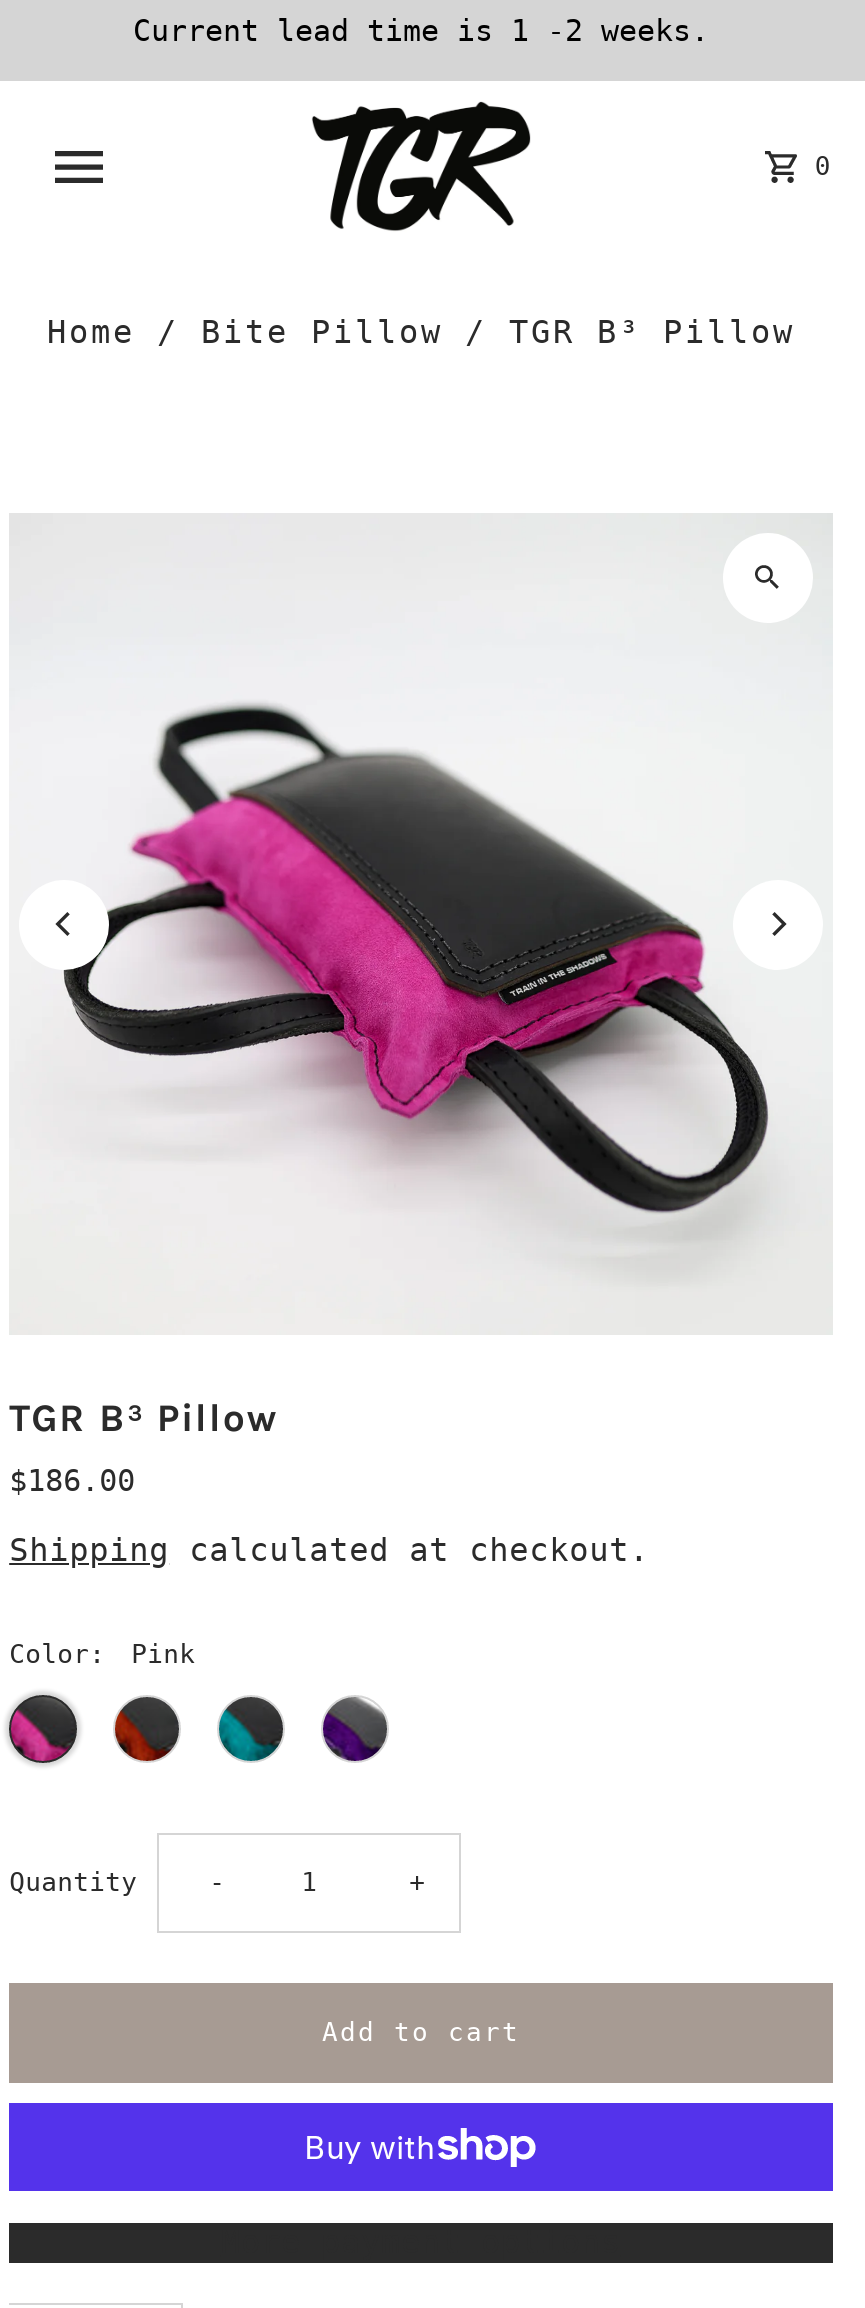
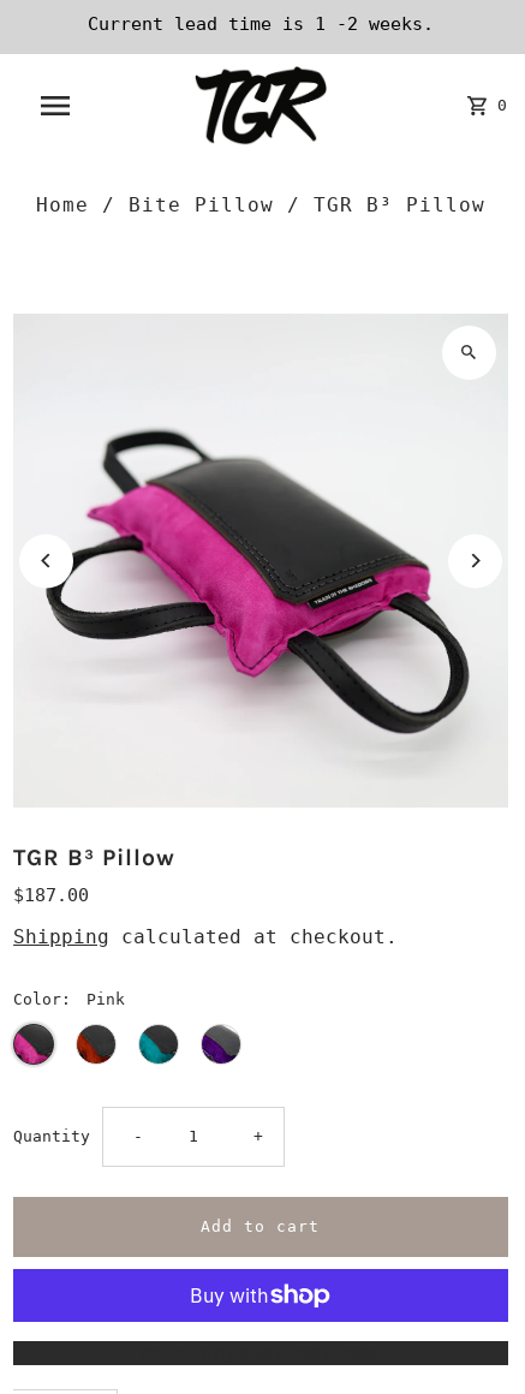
- $186.00
+ $187.00
